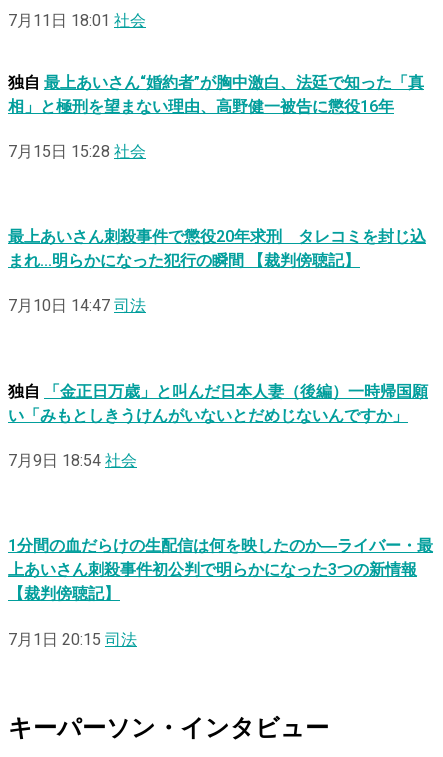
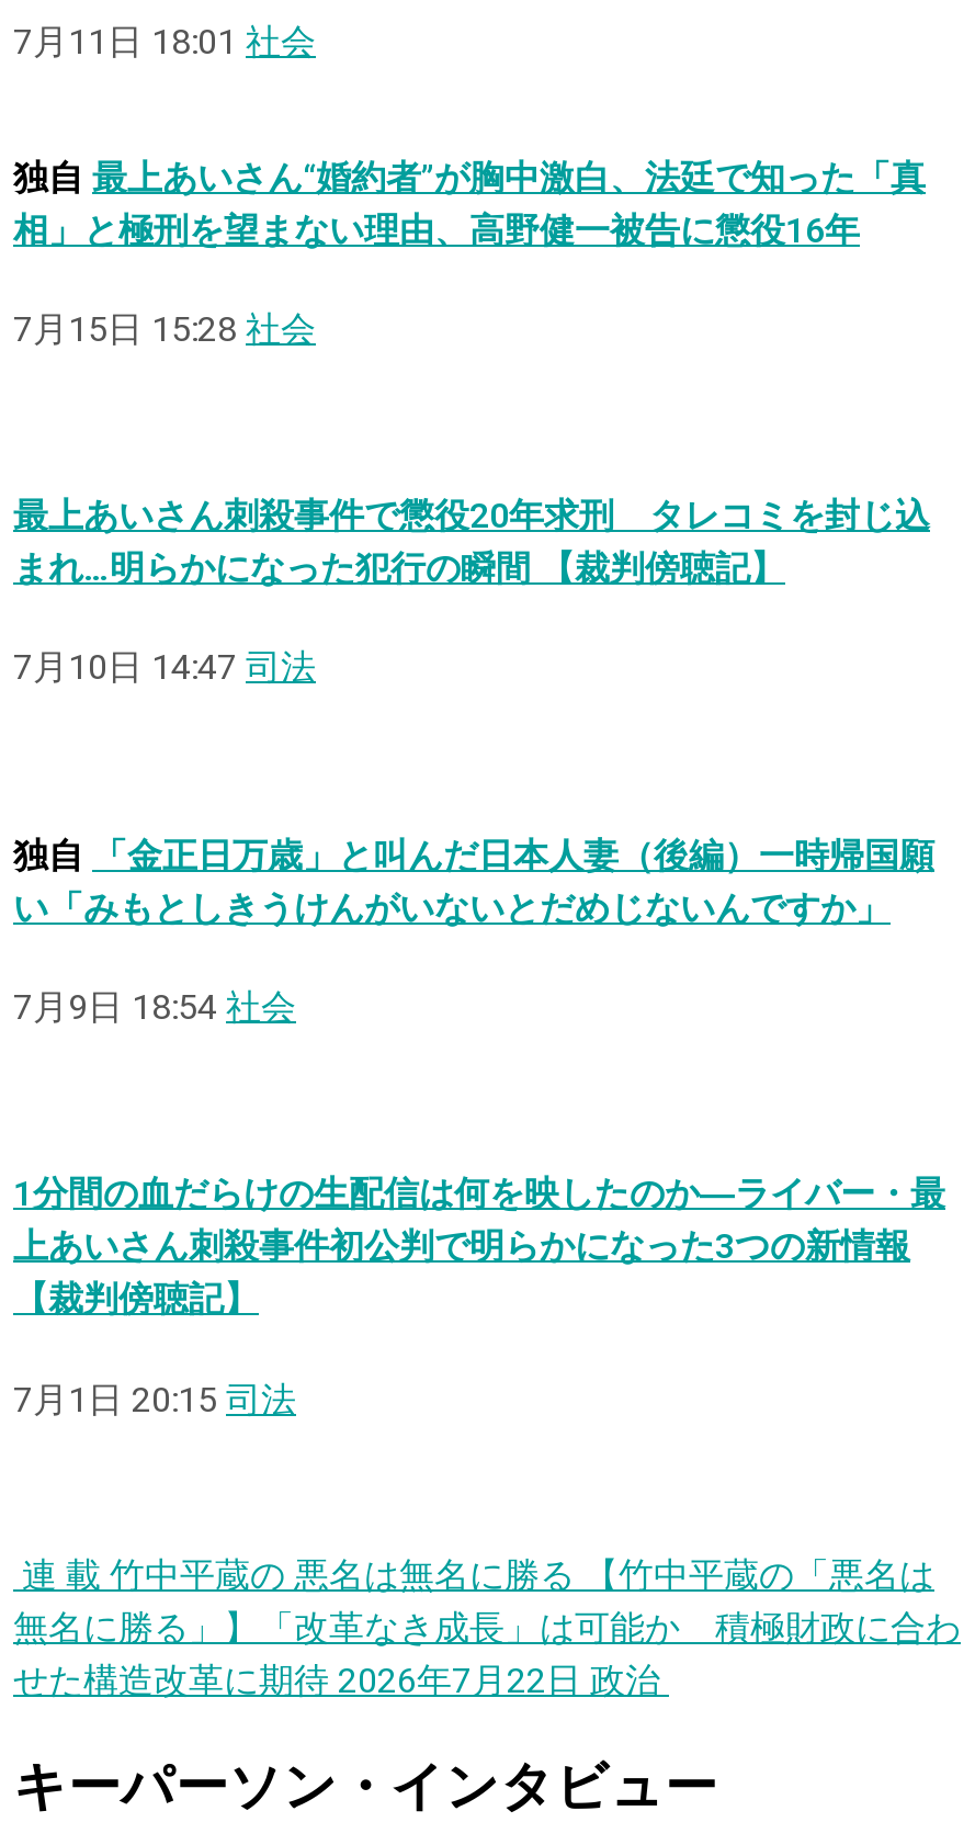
+ 連 載 竹中平蔵の 悪名は無名に勝る 【竹中平蔵の「悪名は
+ 無名に勝る」】「改革なき成長」は可能か 積極財政に合わ
+ せた構造改革に期待 2026年7月22日 政治
